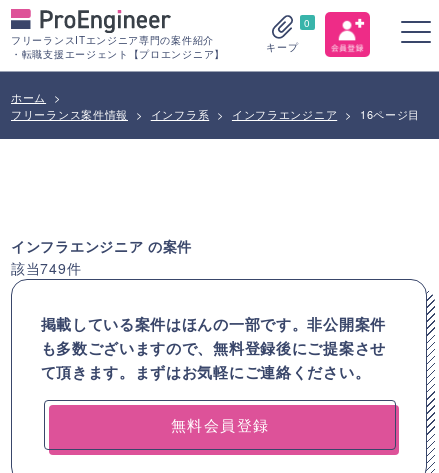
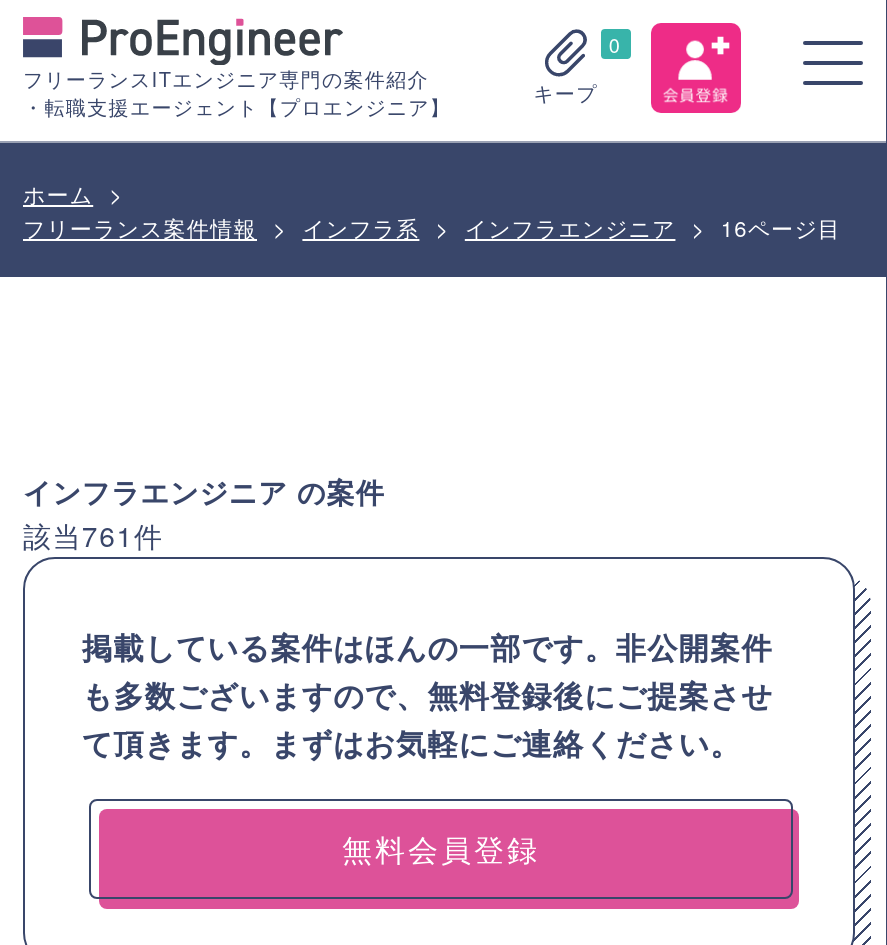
- 該当749件
+ 該当761件
